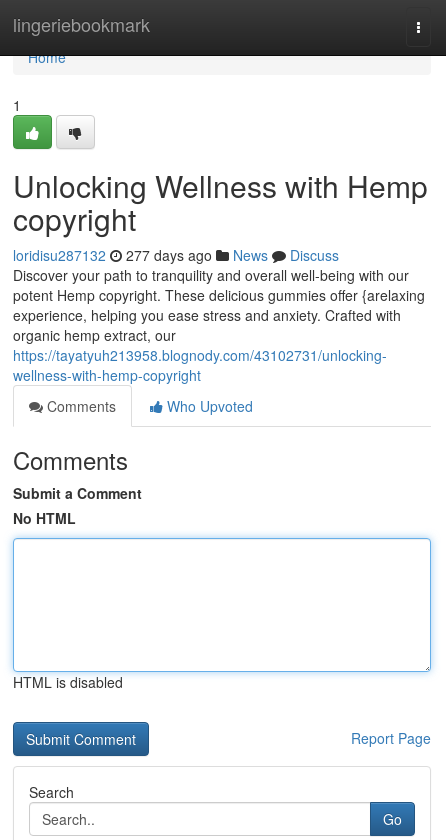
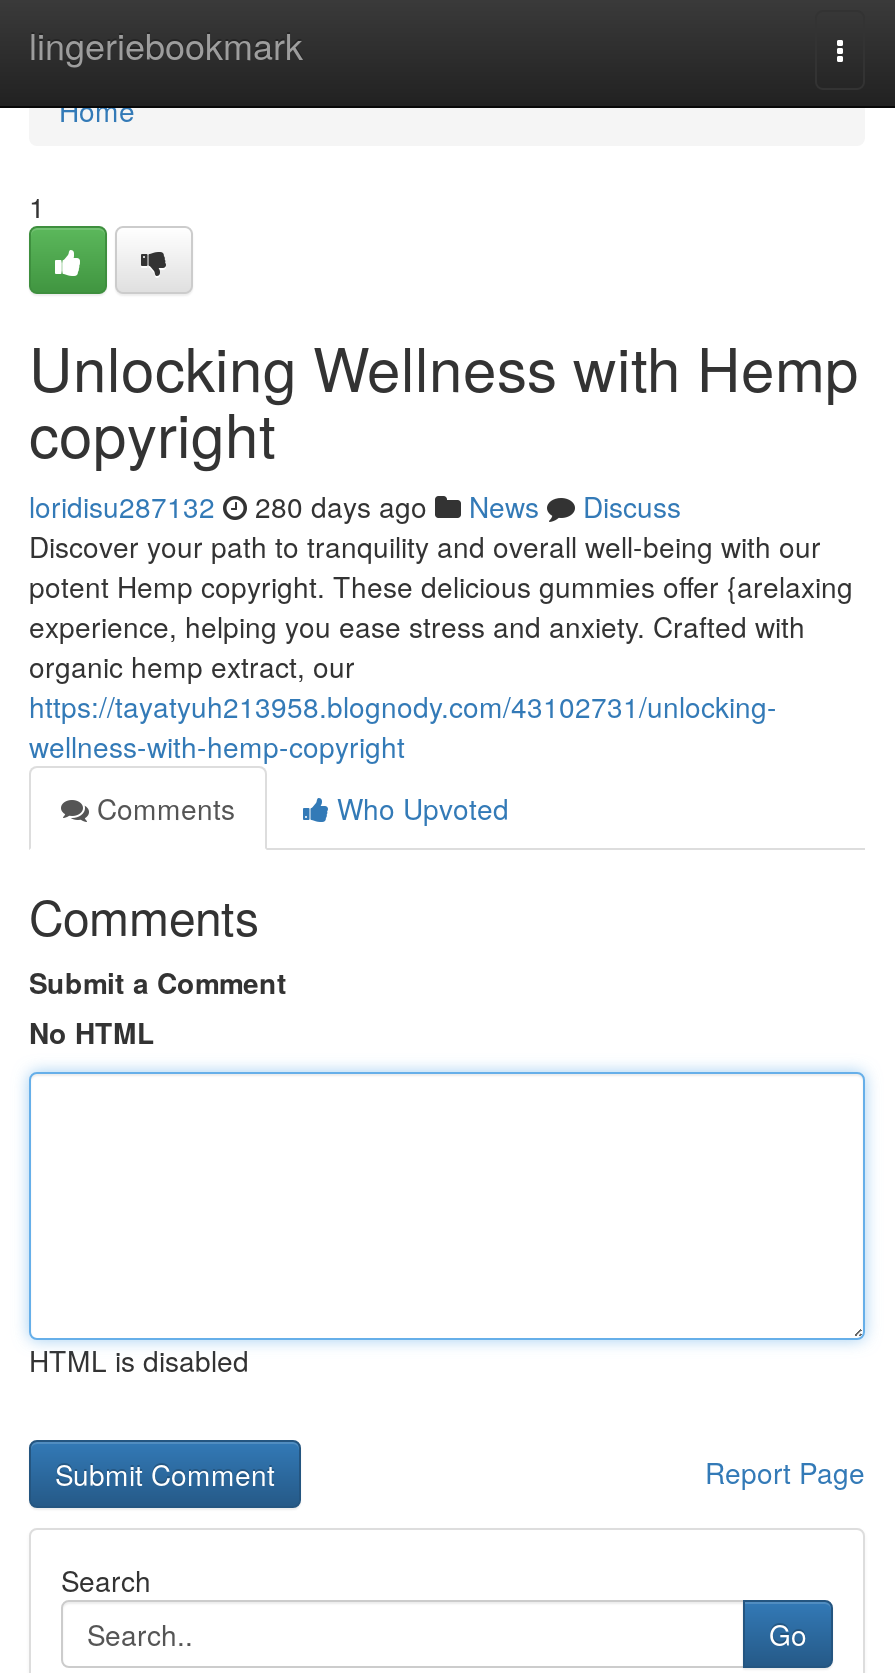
- loridisu287132 277 days ago News Discuss
+ loridisu287132 280 days ago News Discuss
